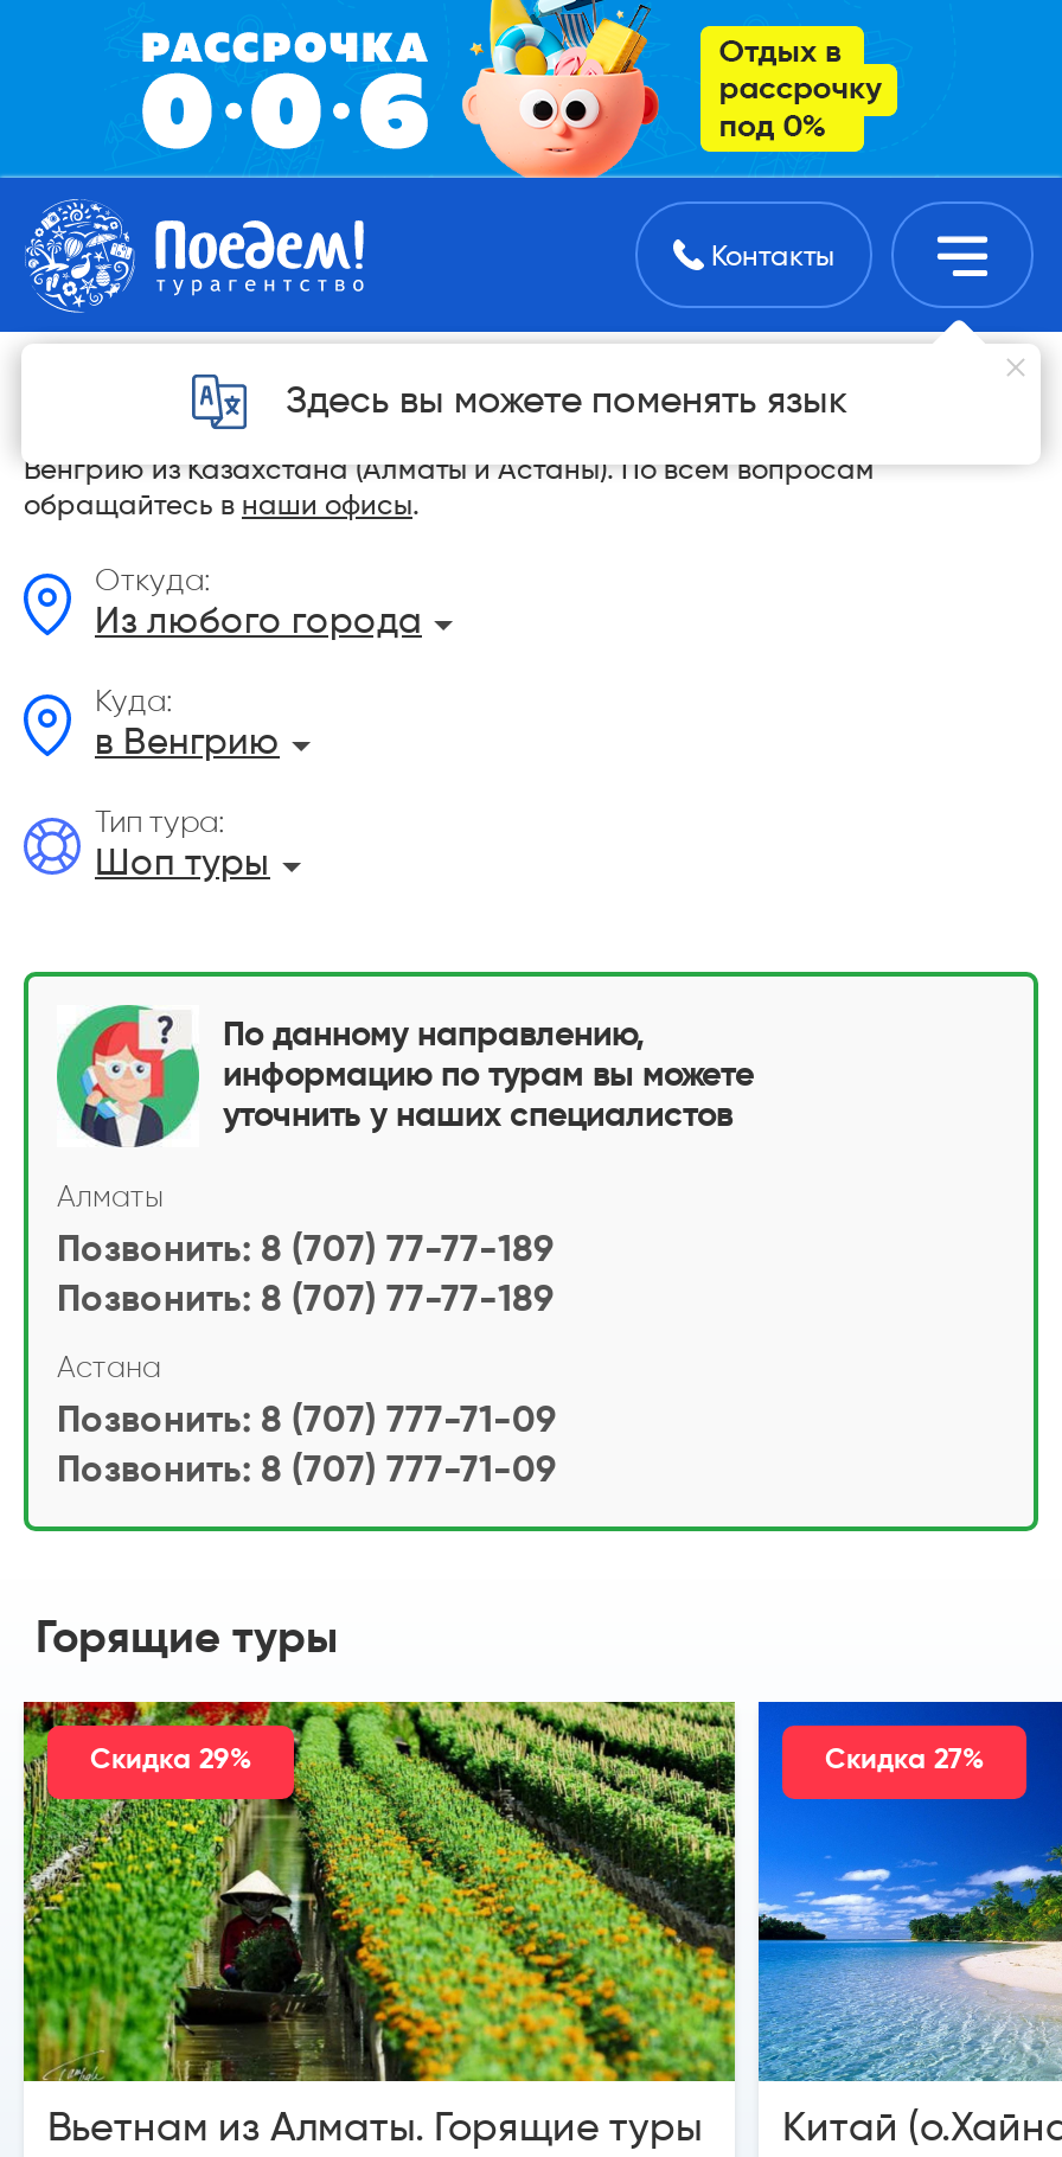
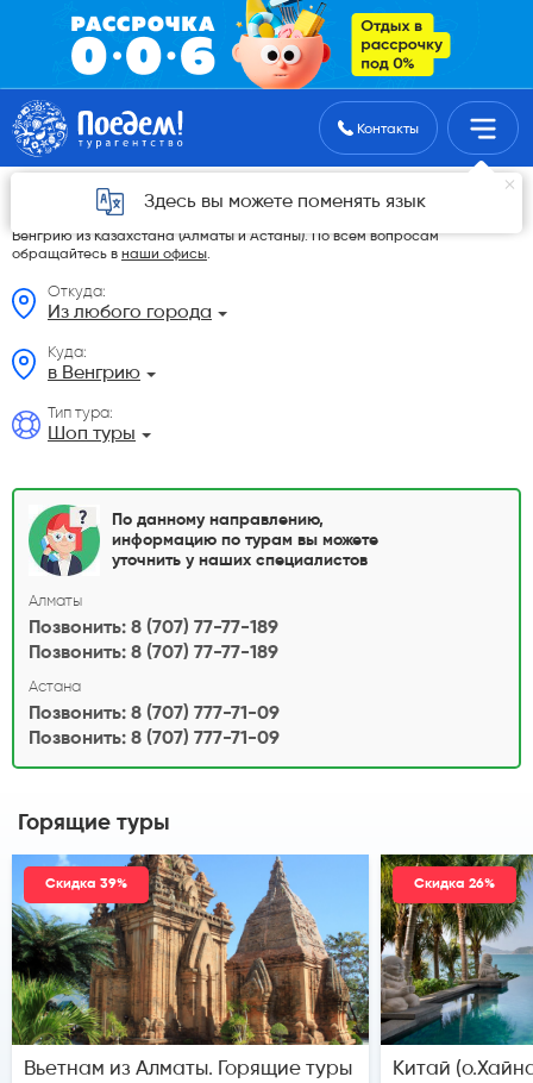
- [image]
- Скидка 29%
+ [image]
+ Скидка 39%

- [image]
- Скидка 27%
+ [image]
+ Скидка 26%
